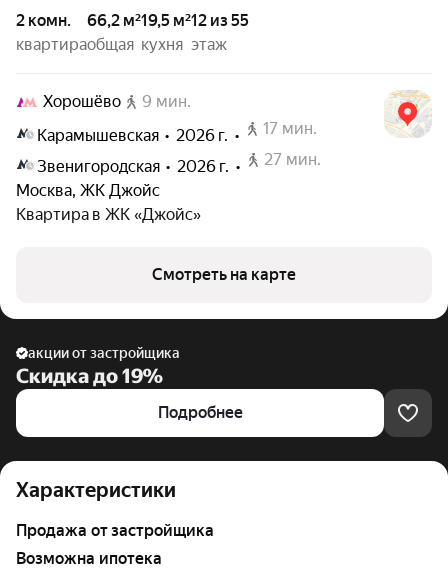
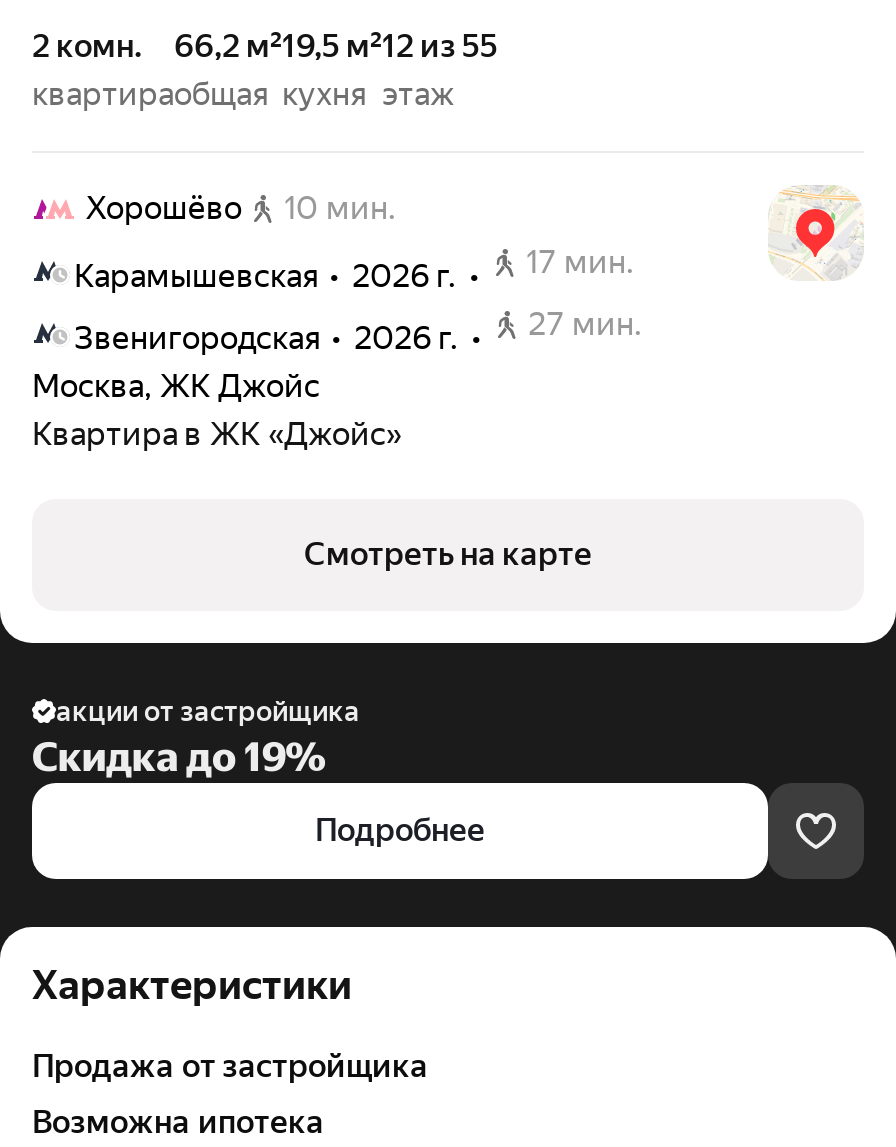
- Хорошёво 9 мин.
+ Хорошёво 10 мин.
